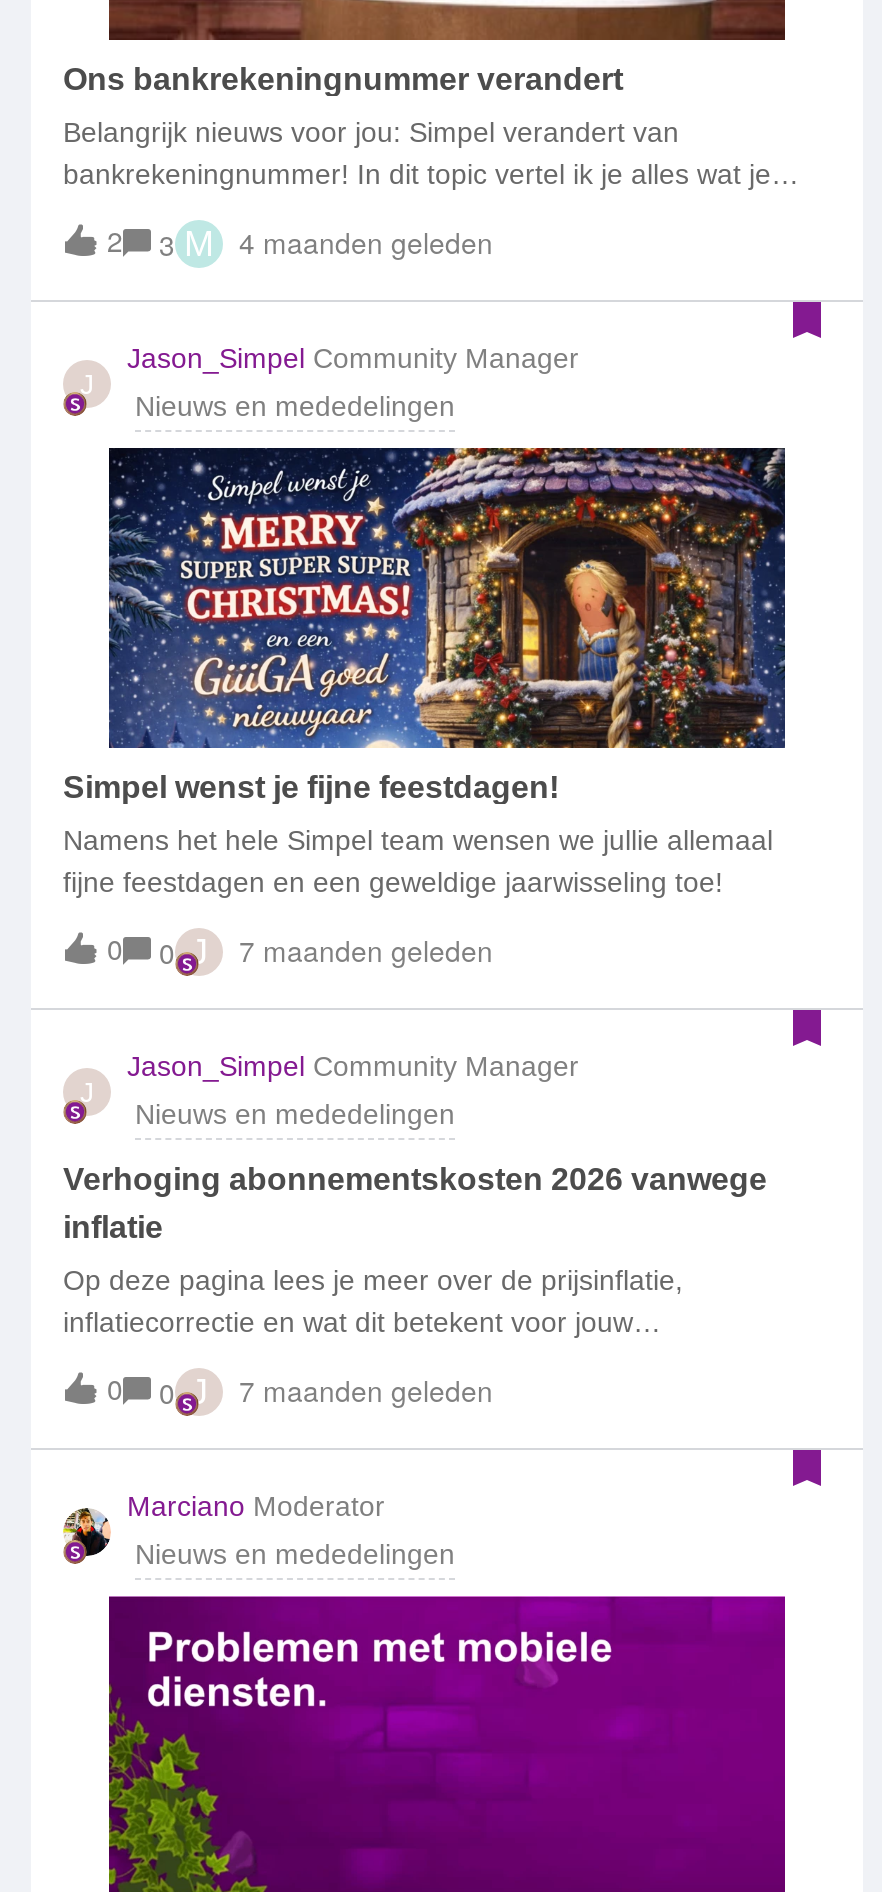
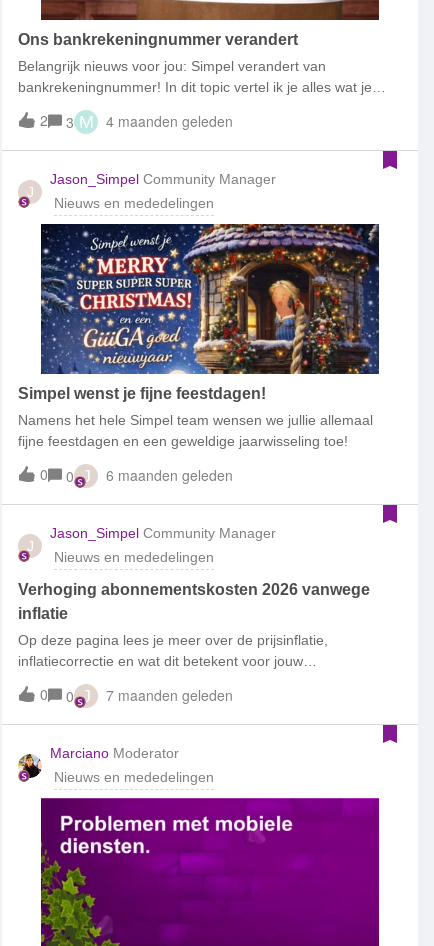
- 7 maanden geleden
+ 6 maanden geleden
